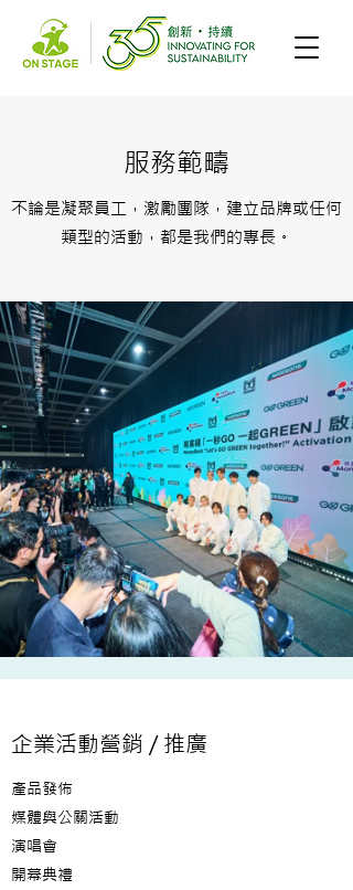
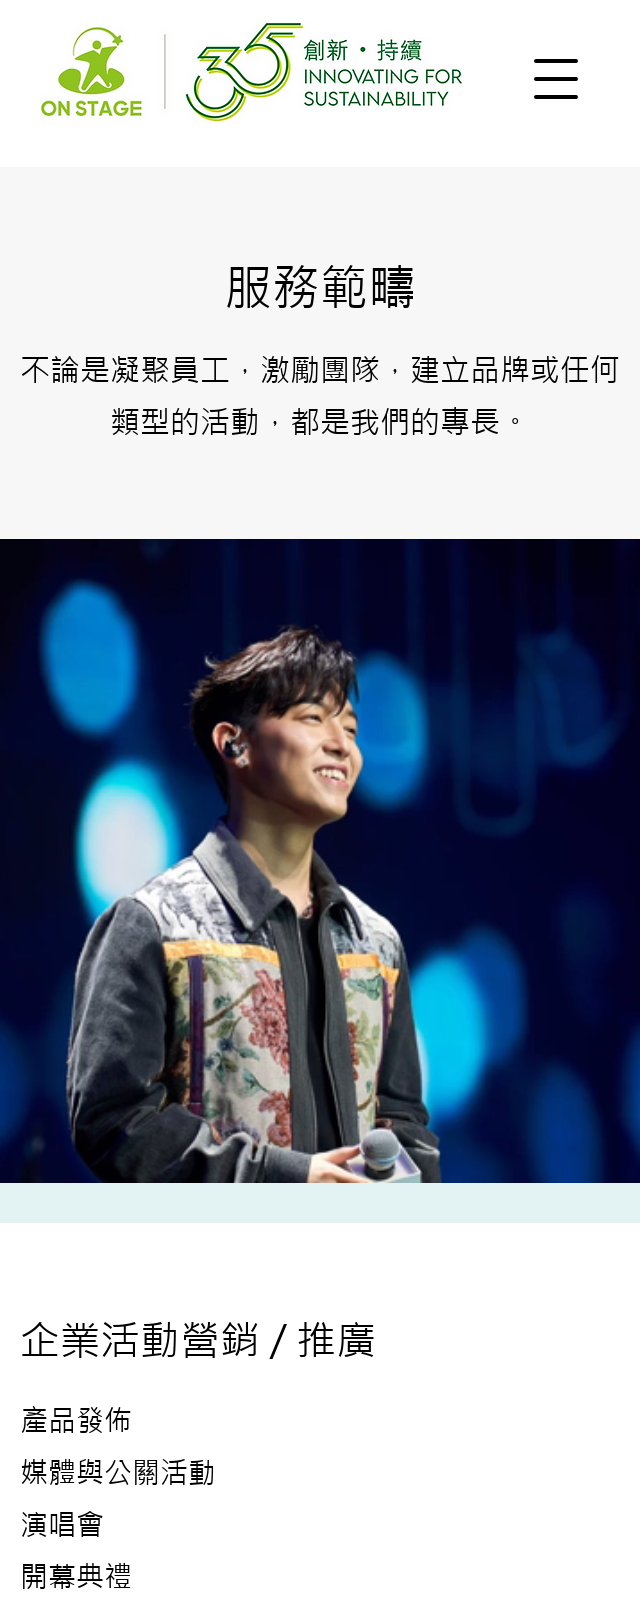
- [image]
+ [image]
